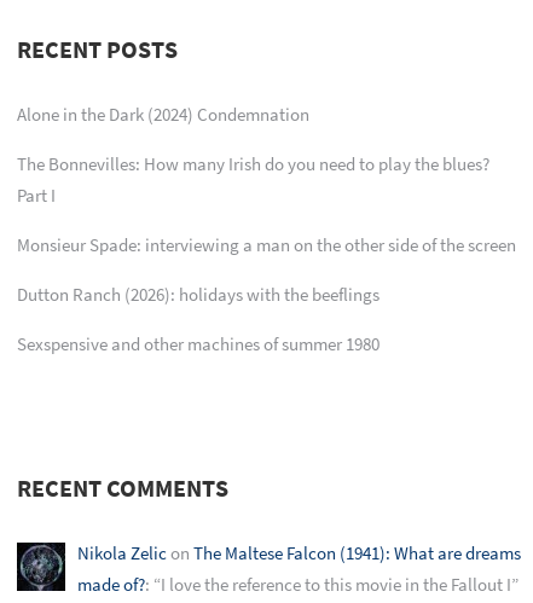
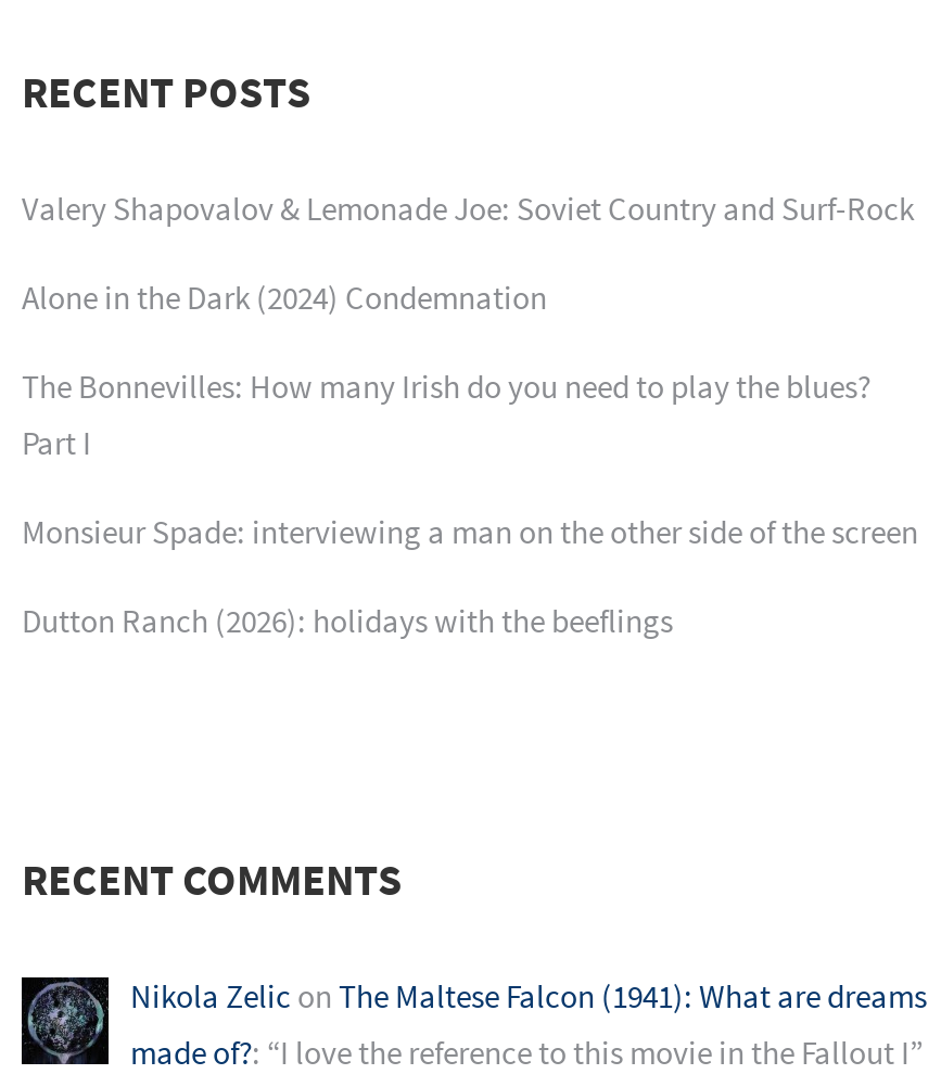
+ Valery Shapovalov & Lemonade Joe: Soviet Country and Surf-Rock

moved down: Alone in the Dark (2024) Condemnation | The Bonnevilles: How many Irish do you need to play the blues? | Part I | Monsieur Spade: interviewing a man on the other side of the screen | Dutton Ranch (2026): holidays with the beeflings

- Sexspensive and other machines of summer 1980
